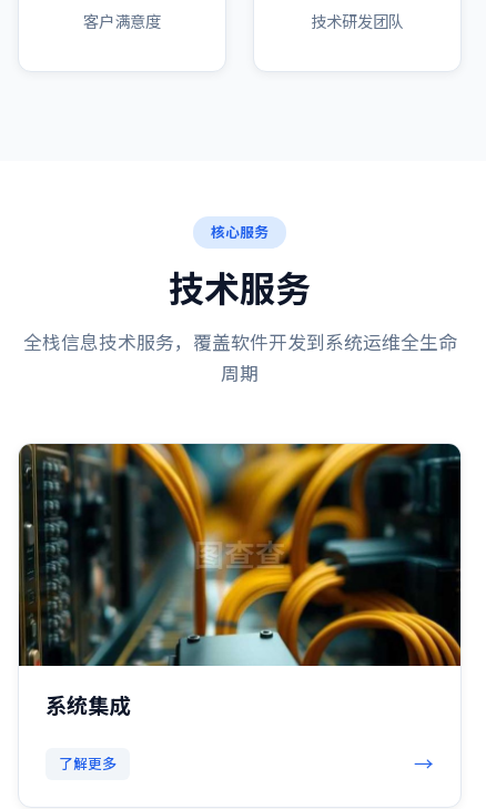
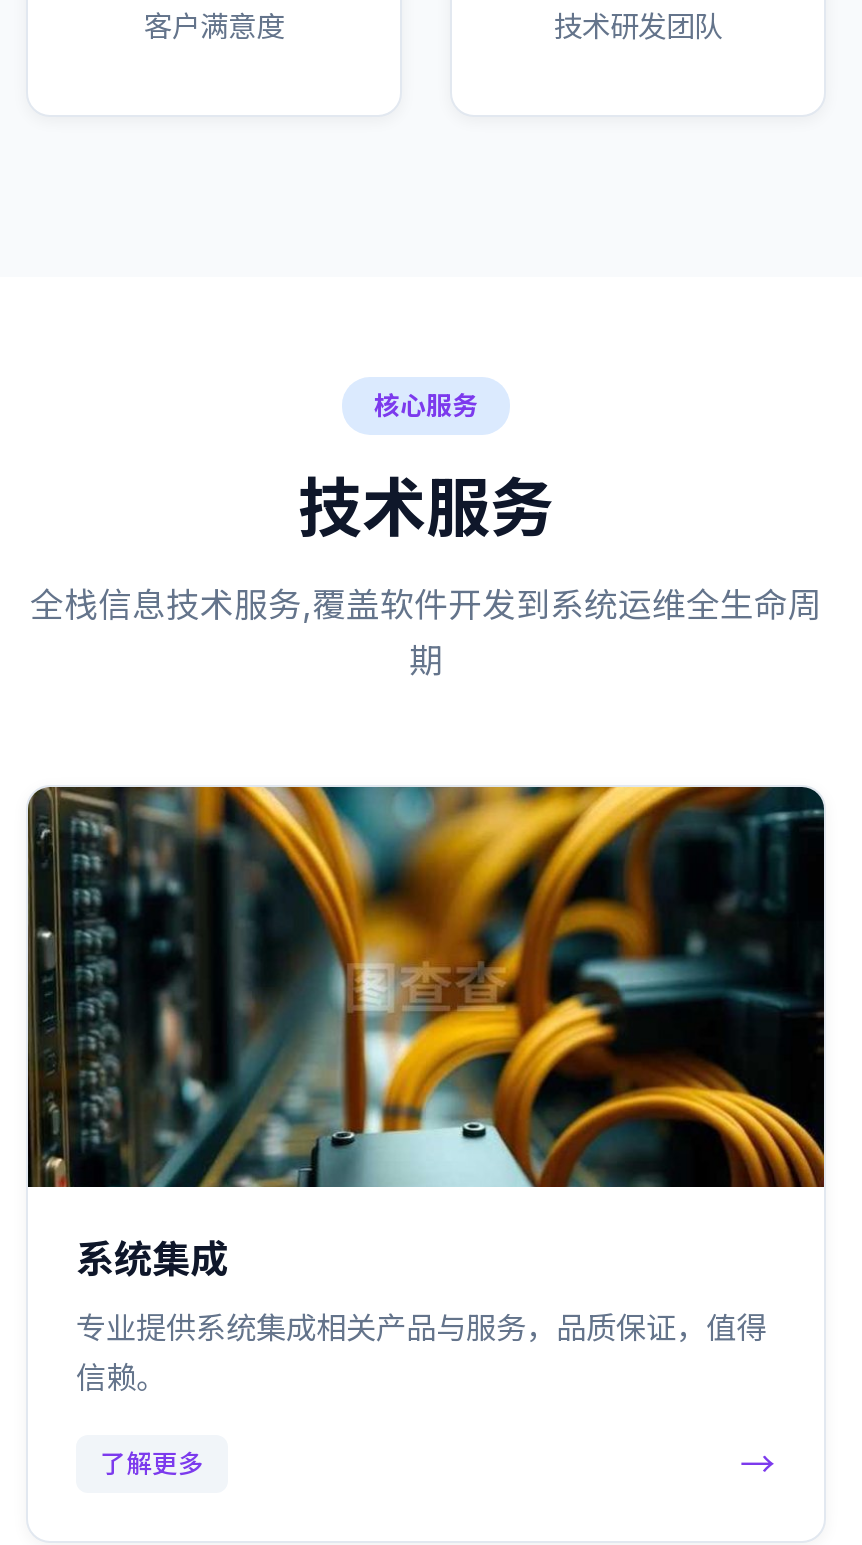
- 全栈信息技术服务，覆盖软件开发到系统运维全生命
- 周期
+ 全栈信息技术服务,覆盖软件开发到系统运维全生命周
+ 期

+ 专业提供系统集成相关产品与服务，品质保证，值得
+ 信赖。
